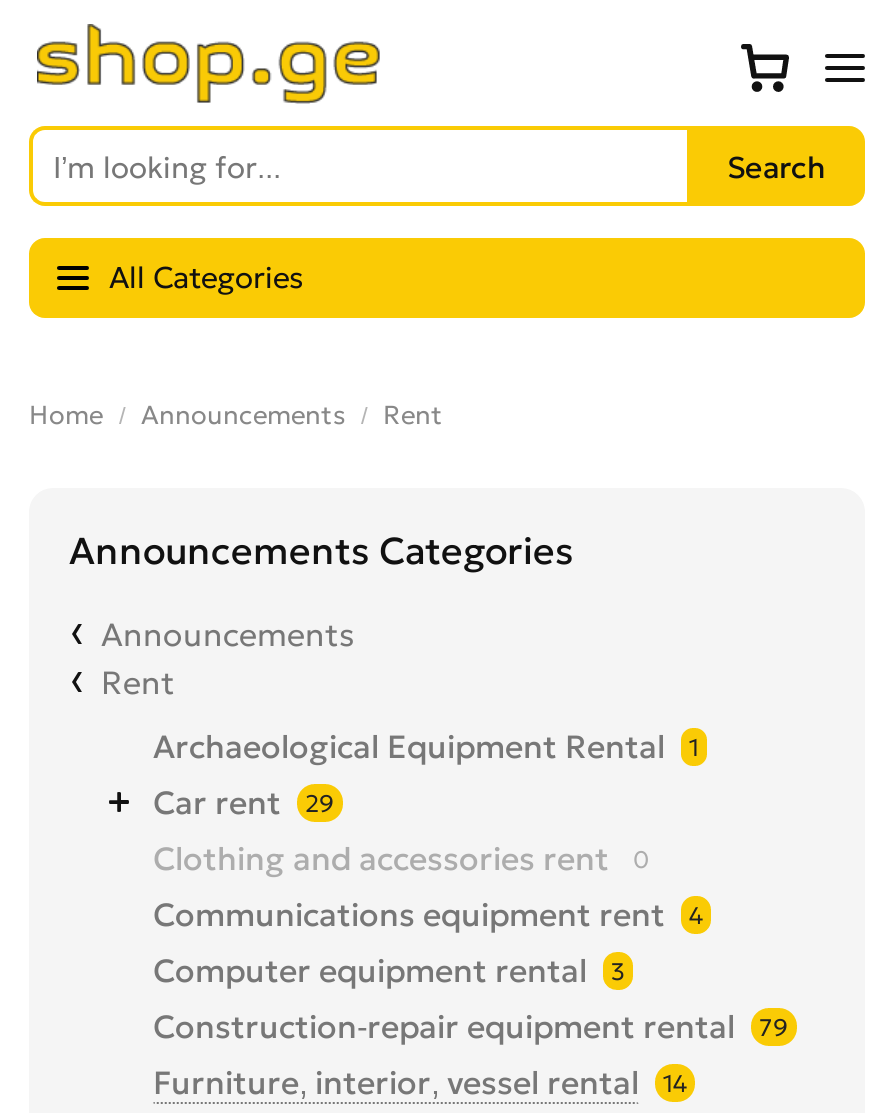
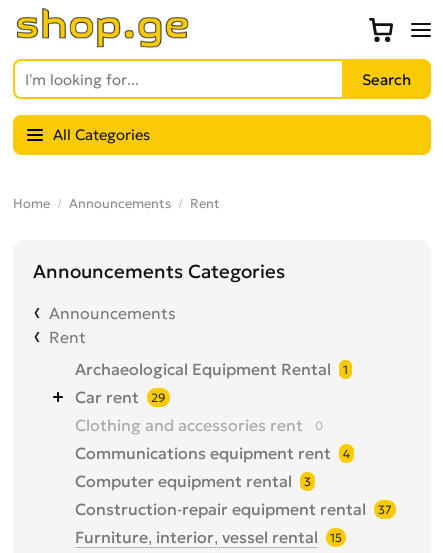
- Construction-repair equipment rental 79
+ Construction-repair equipment rental 37

- Furniture, interior, vessel rental 14
+ Furniture, interior, vessel rental 15
